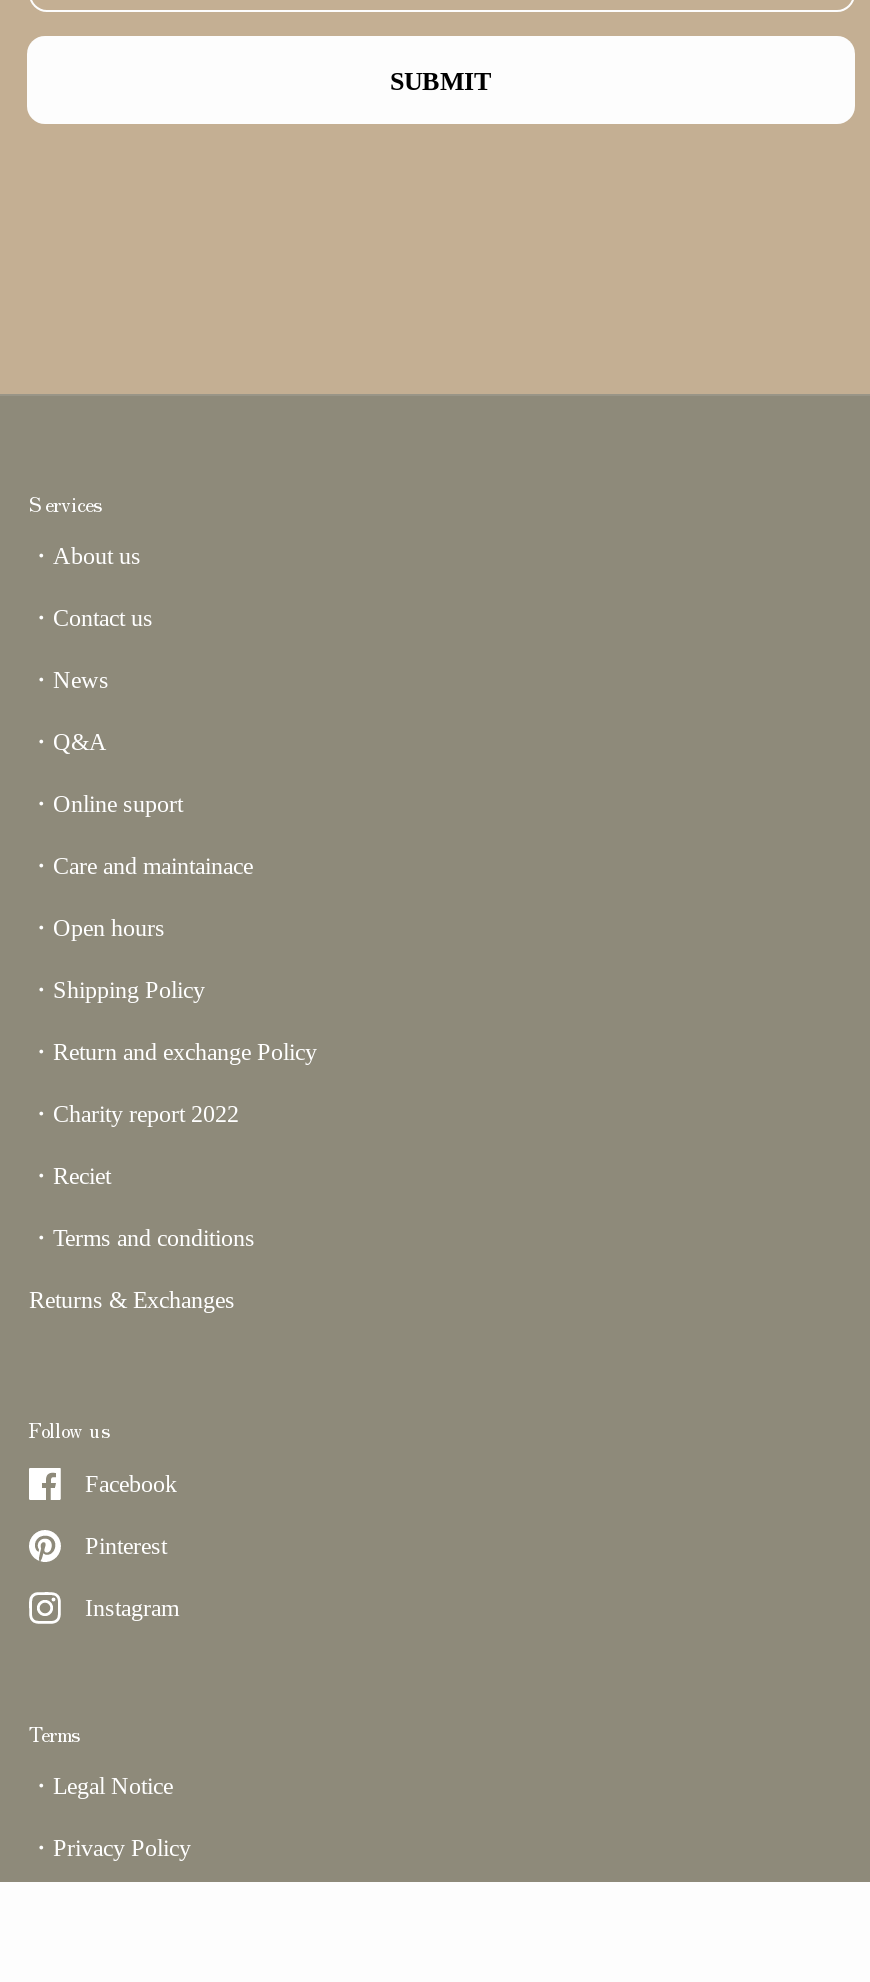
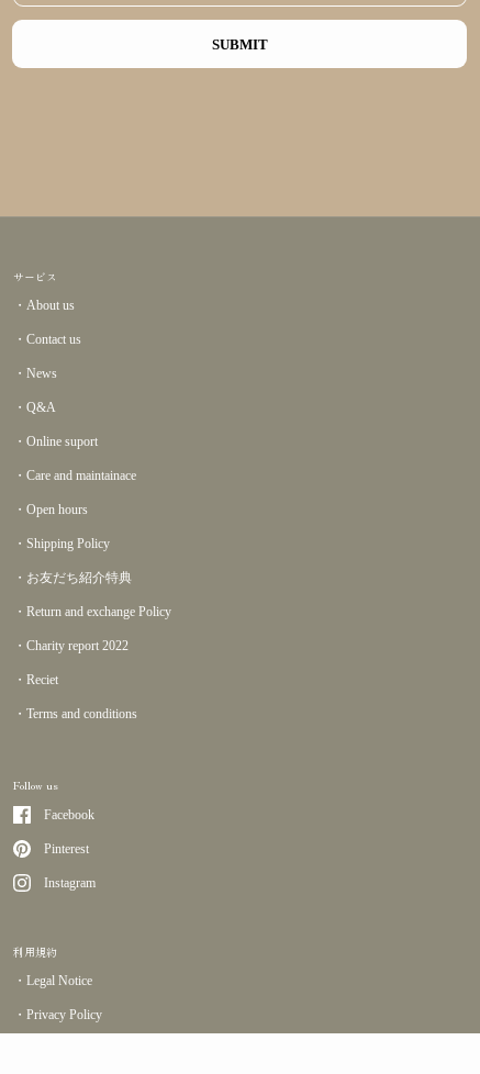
- Services
+ サービス

+ ・お友だち紹介特典

moved down: ・Return and exchange Policy | ・Charity report 2022 | ・Reciet | ・Terms and conditions

- Returns & Exchanges

- Terms
+ 利用規約
